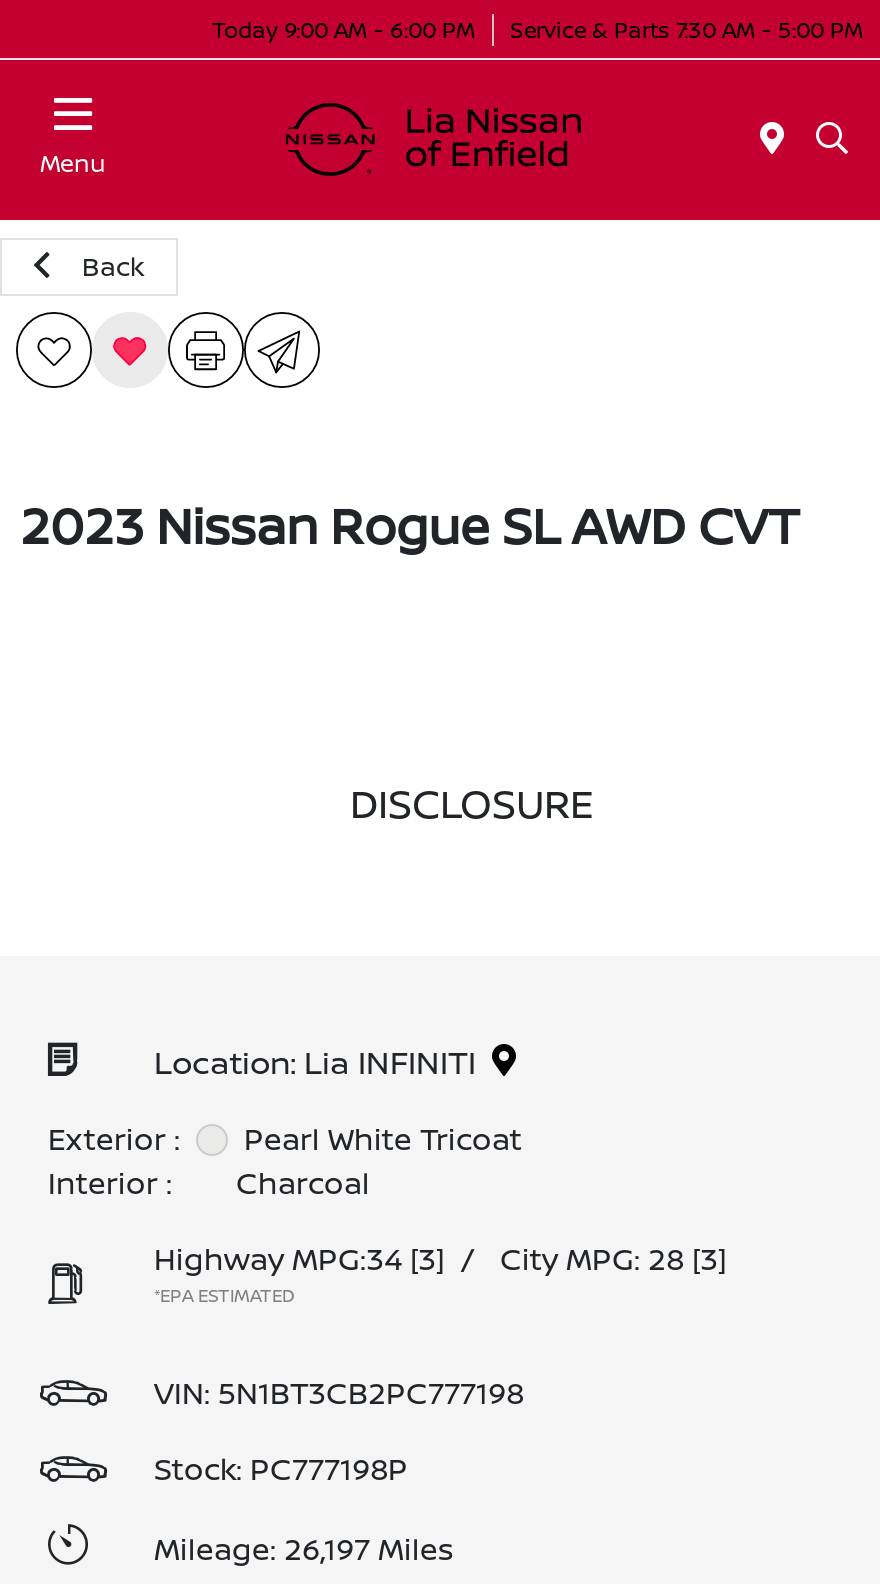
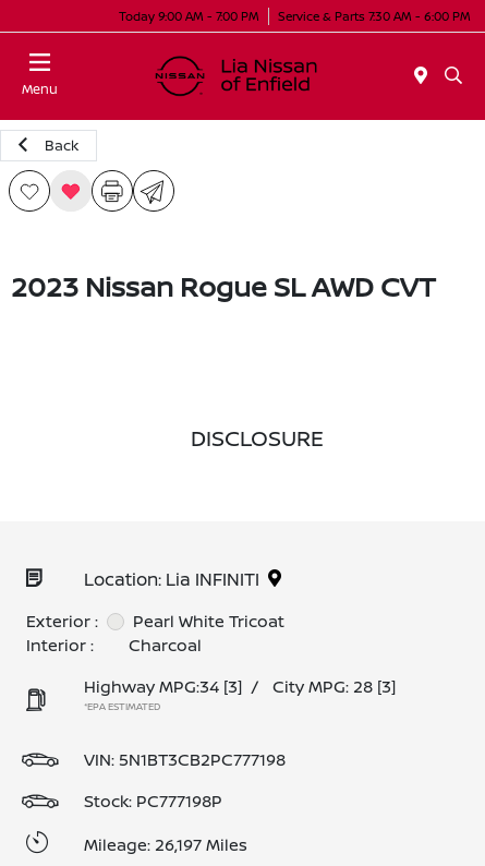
- Today 9:00 AM - 6:00 PM
+ Today 9:00 AM - 7:00 PM

- Service & Parts 7:30 AM - 5:00 PM
+ Service & Parts 7:30 AM - 6:00 PM
